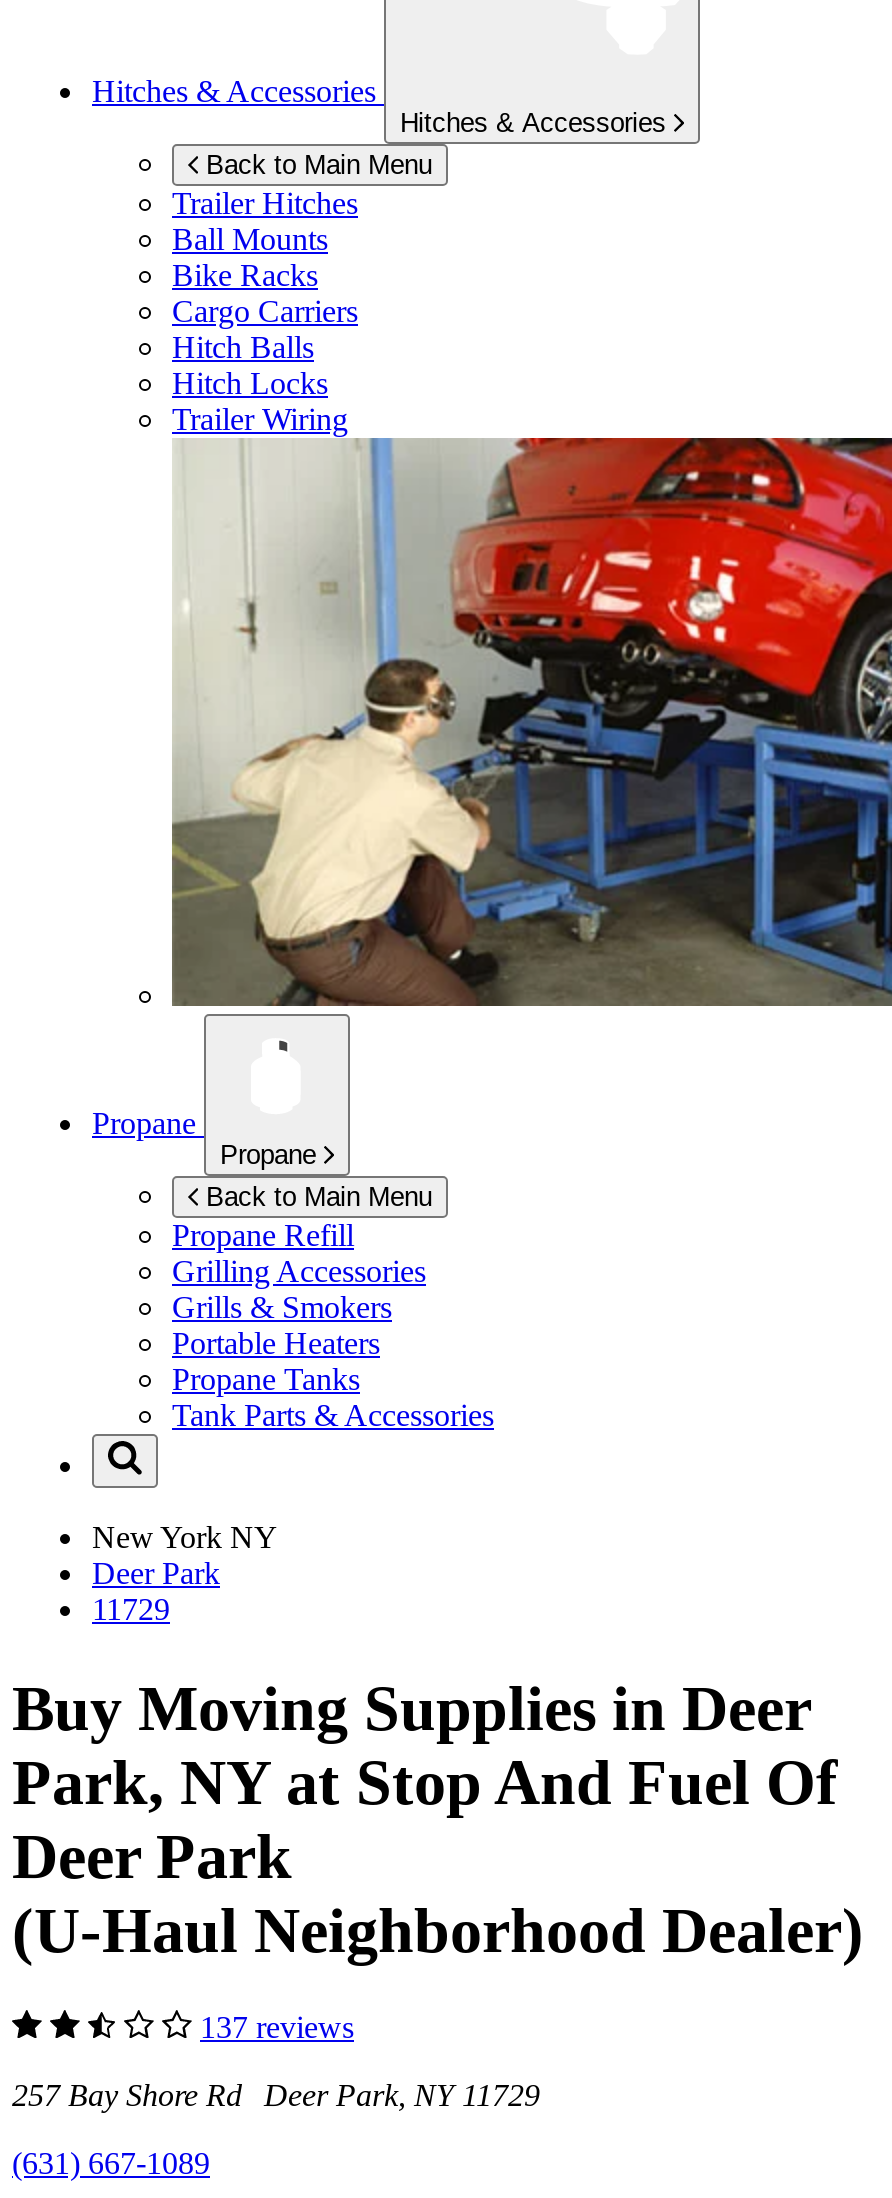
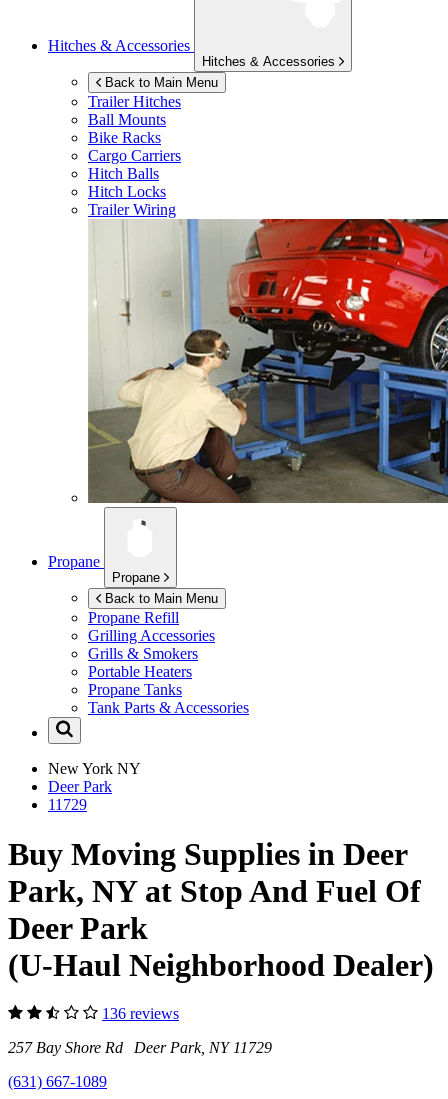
- 137 reviews
+ 136 reviews
